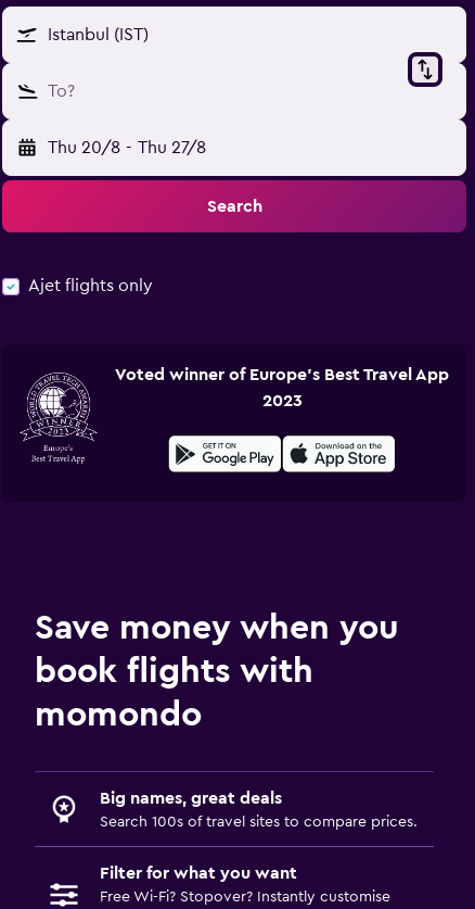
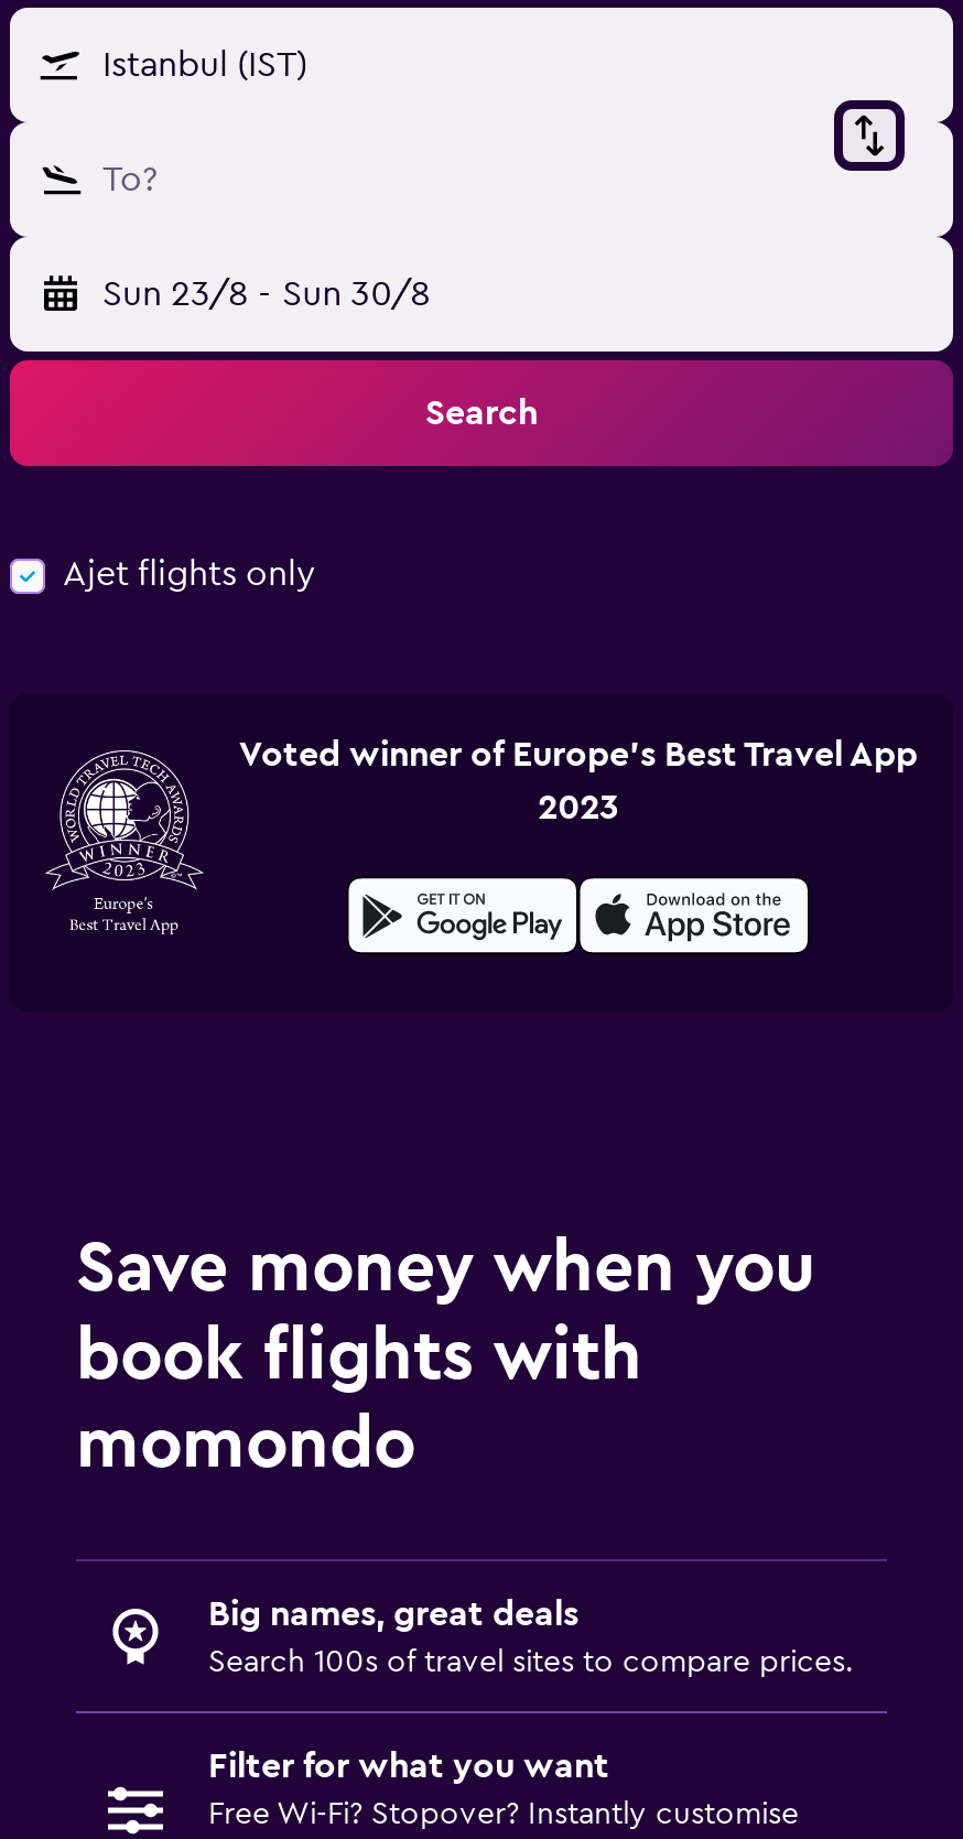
- Thu 20/8 - Thu 27/8
+ Sun 23/8 - Sun 30/8
